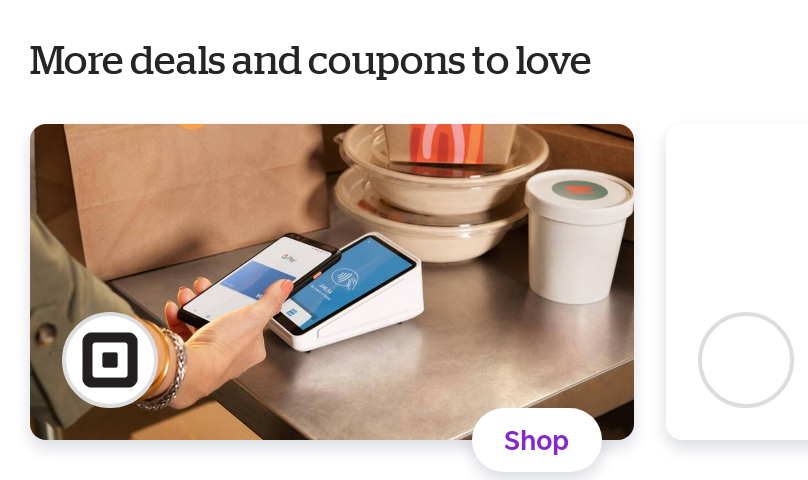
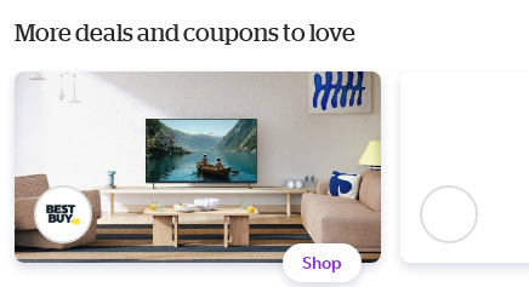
- [image]
+ [image]
